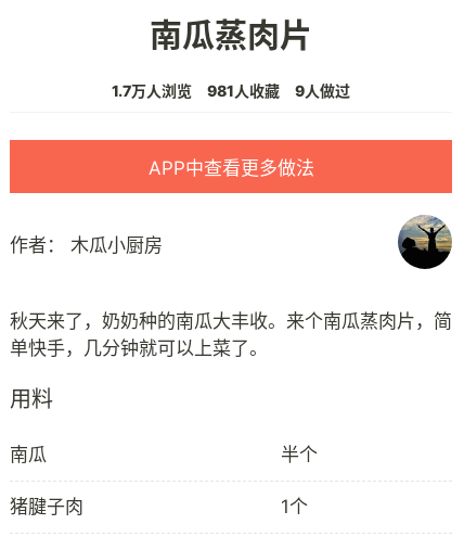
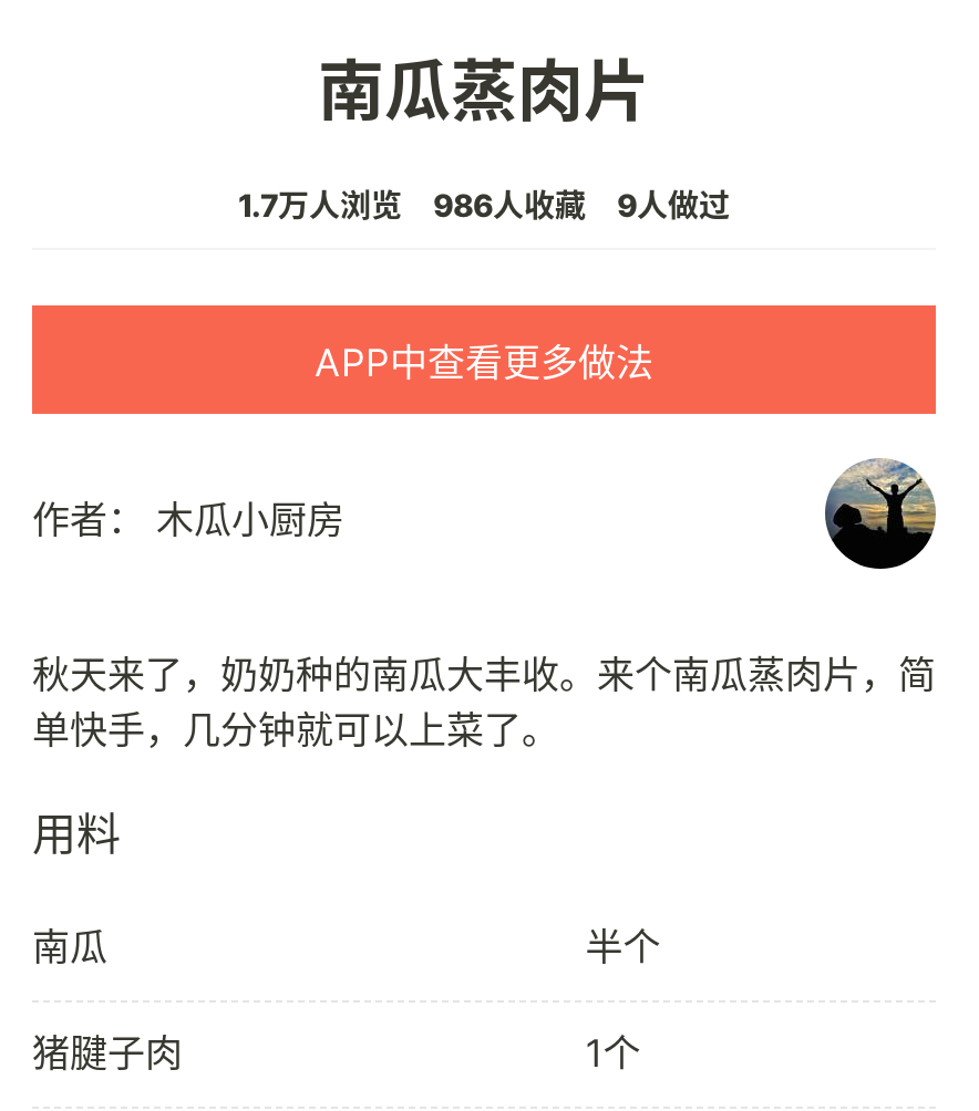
- 1.7万人浏览 981人收藏 9人做过
+ 1.7万人浏览 986人收藏 9人做过
